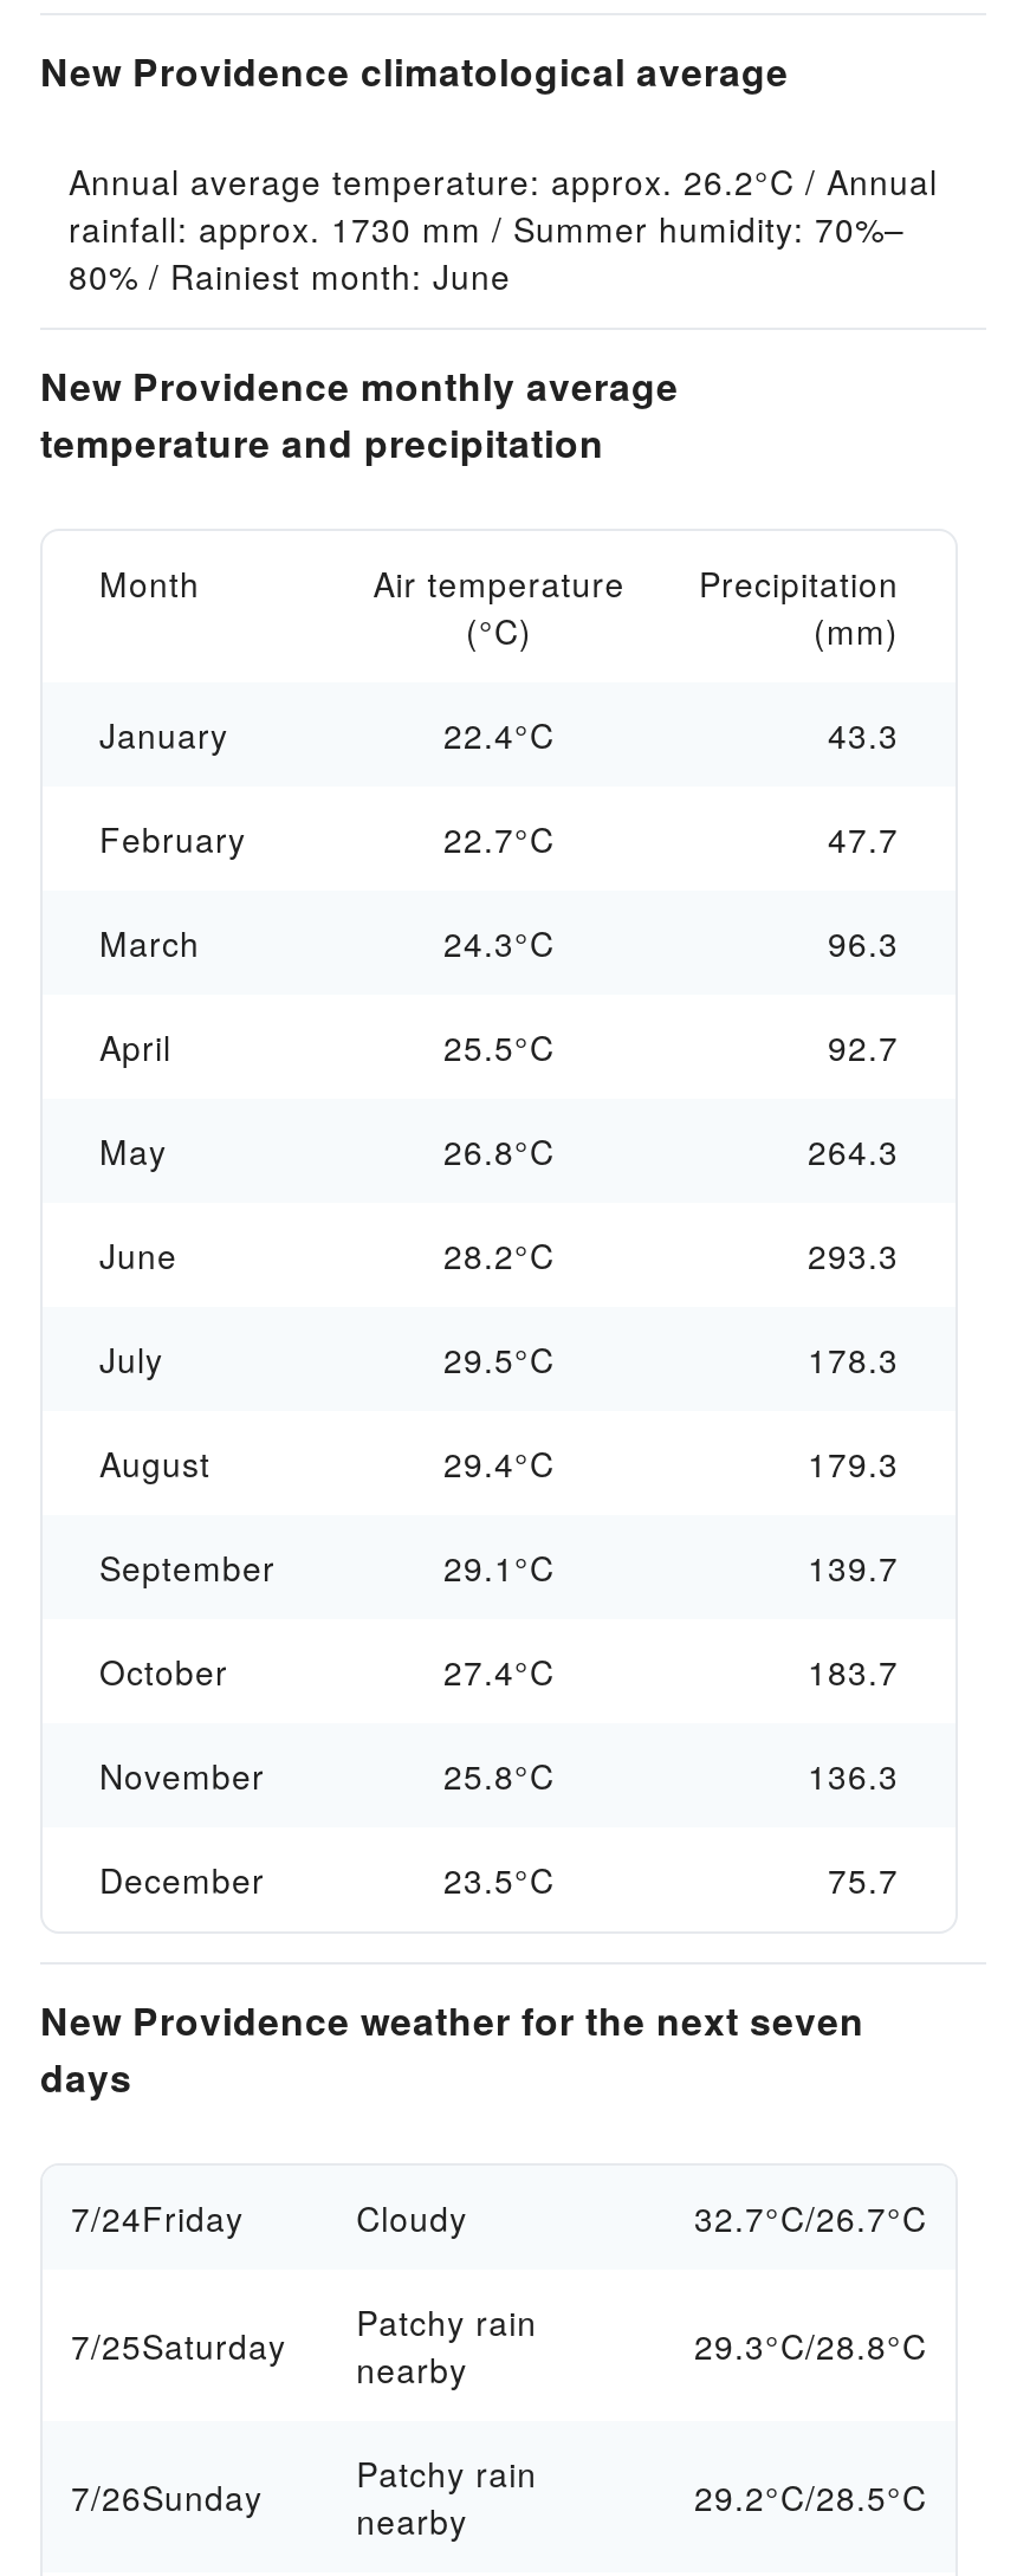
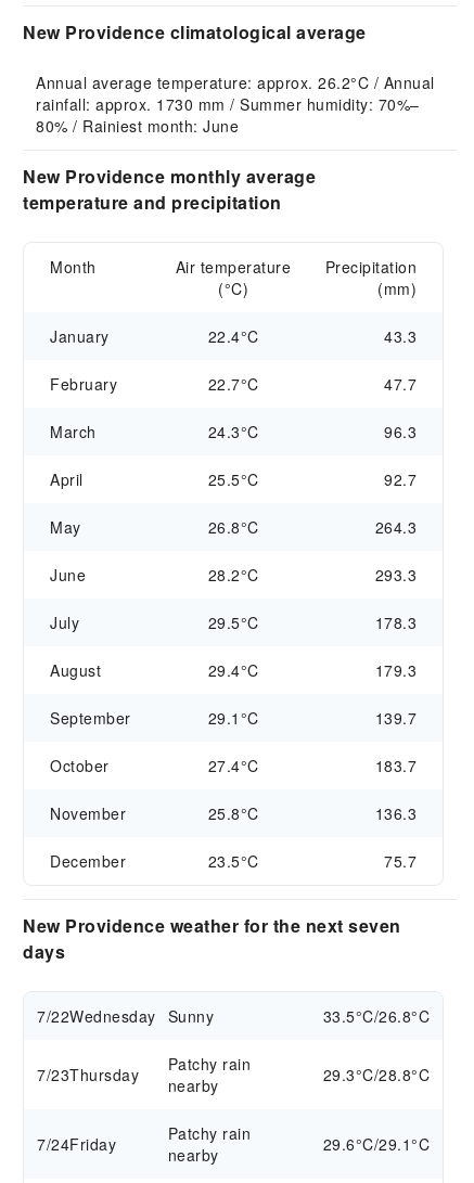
- 7/24Friday
- Cloudy
- 32.7°C/26.7°C
+ 7/22Wednesday Sunny
+ 33.5°C/26.8°C

- 7/25Saturday Patchy rain nearby
+ 7/23Thursday Patchy rain nearby

- 7/26Sunday
+ 7/24Friday

- 29.2°C/28.5°C
+ 29.6°C/29.1°C
